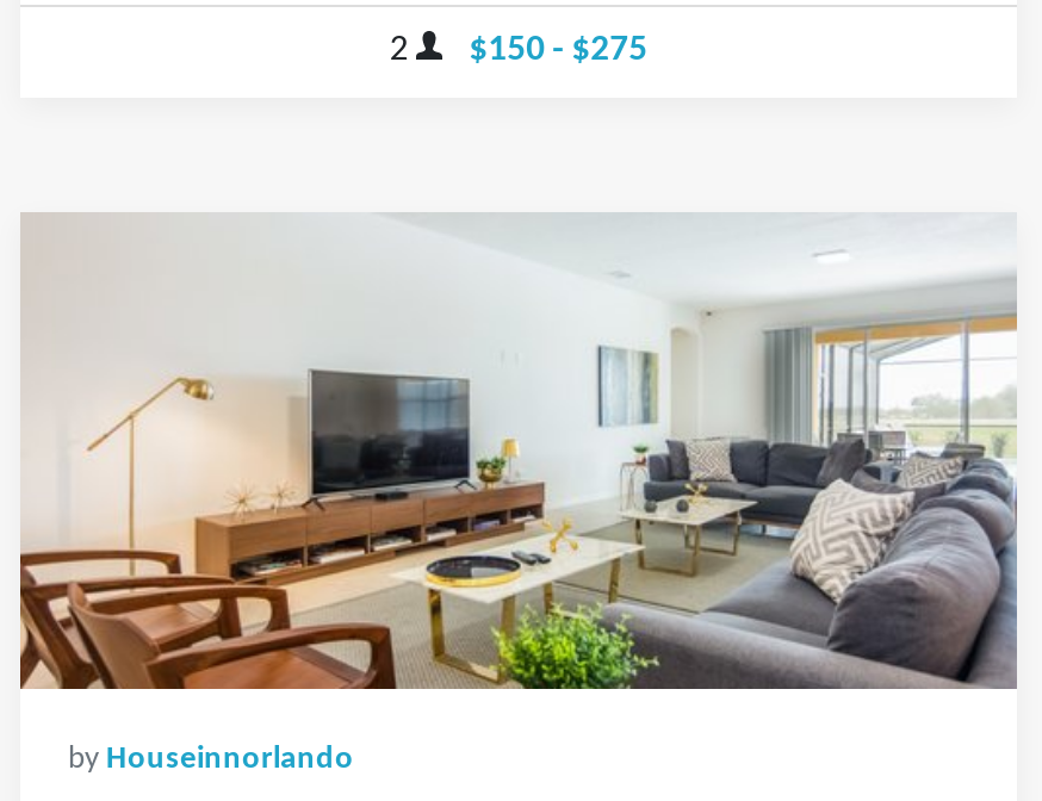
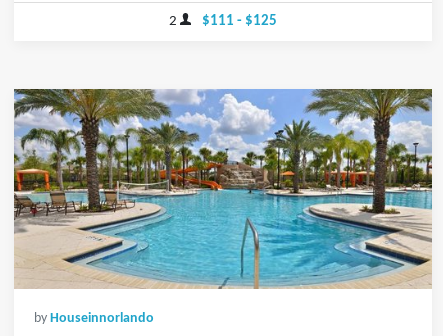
- 2 $150 - $275
+ 2 $111 - $125

- [image]
+ [image]
